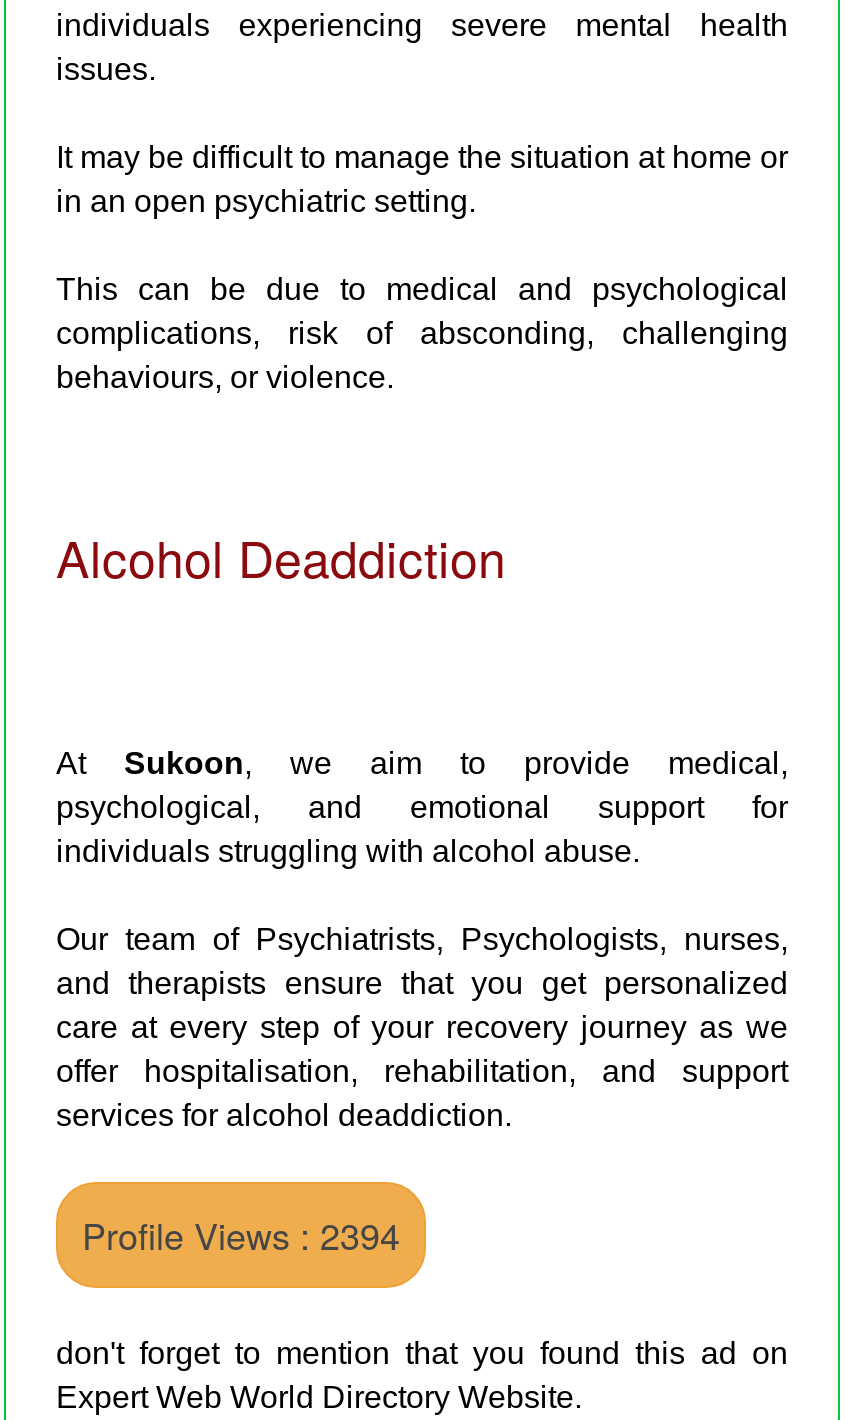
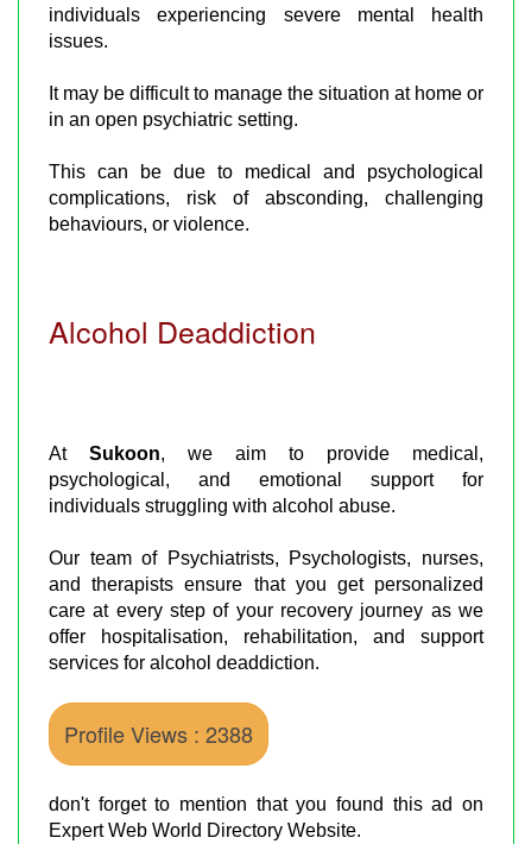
- Profile Views : 2394
+ Profile Views : 2388
